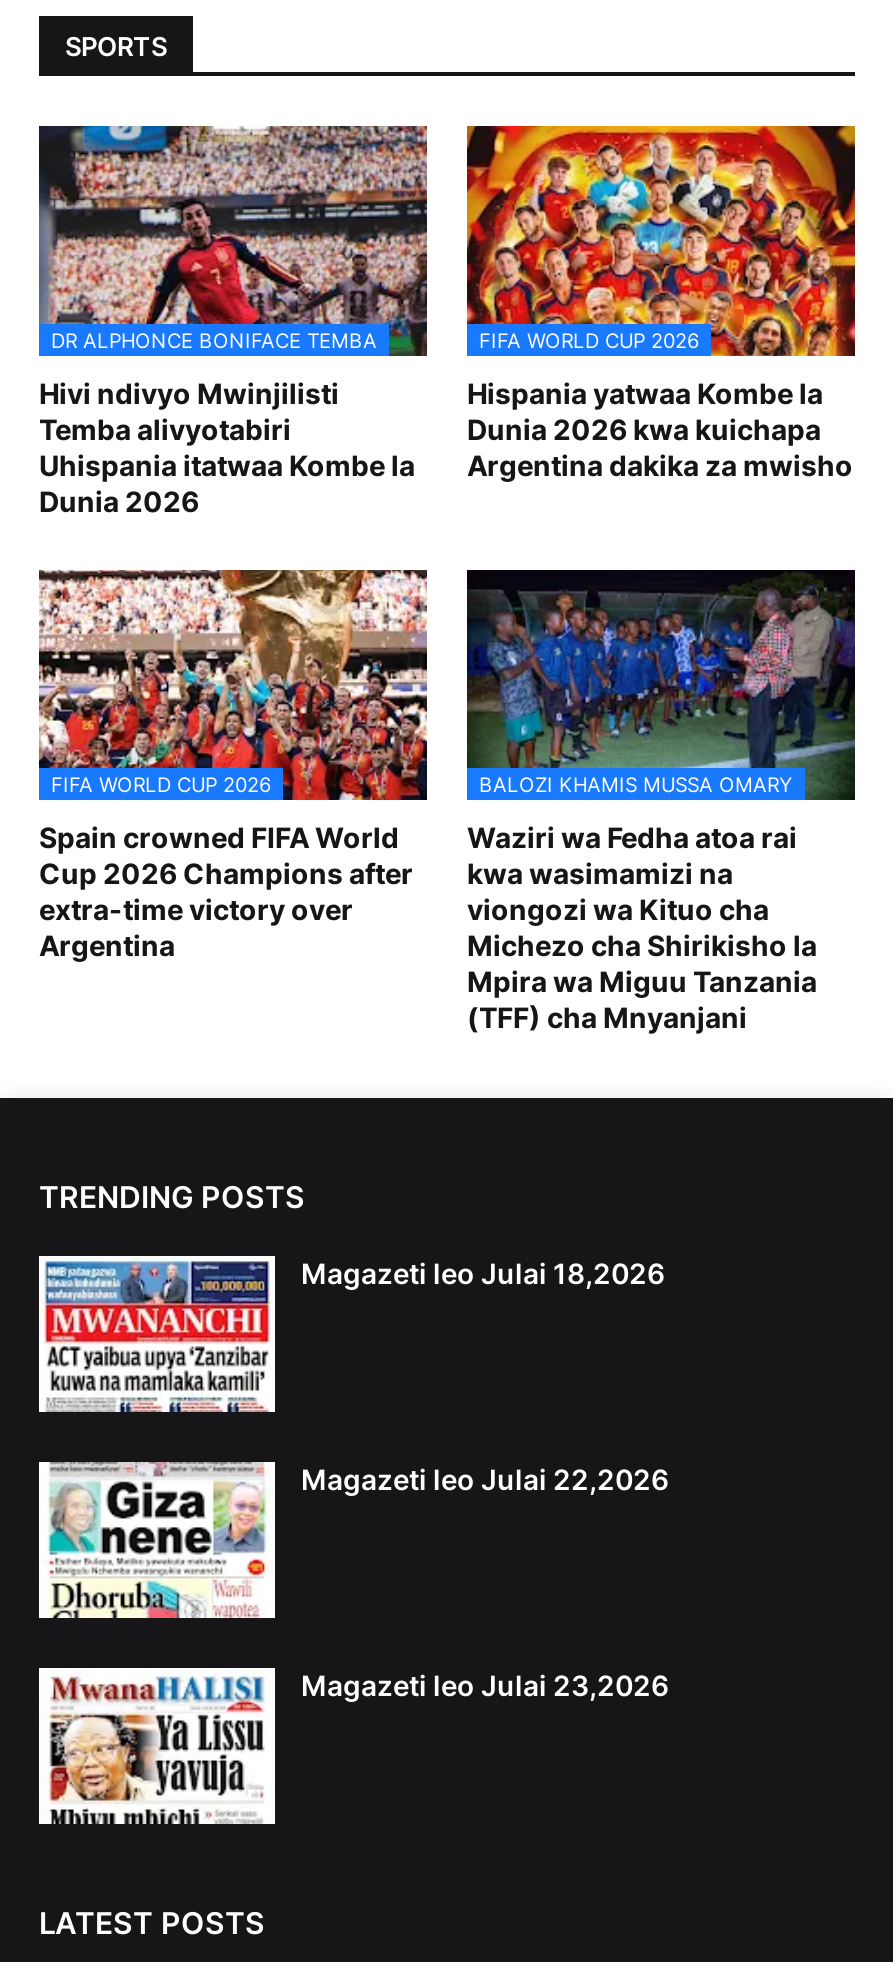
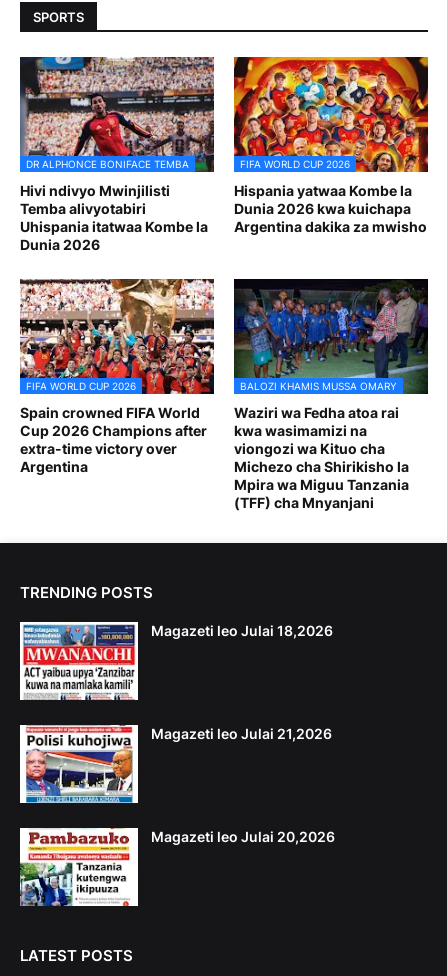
- [image]
- Magazeti leo Julai 22,2026
+ [image]
+ Magazeti leo Julai 21,2026

- [image]
- Magazeti leo Julai 23,2026
+ [image]
+ Magazeti leo Julai 20,2026
